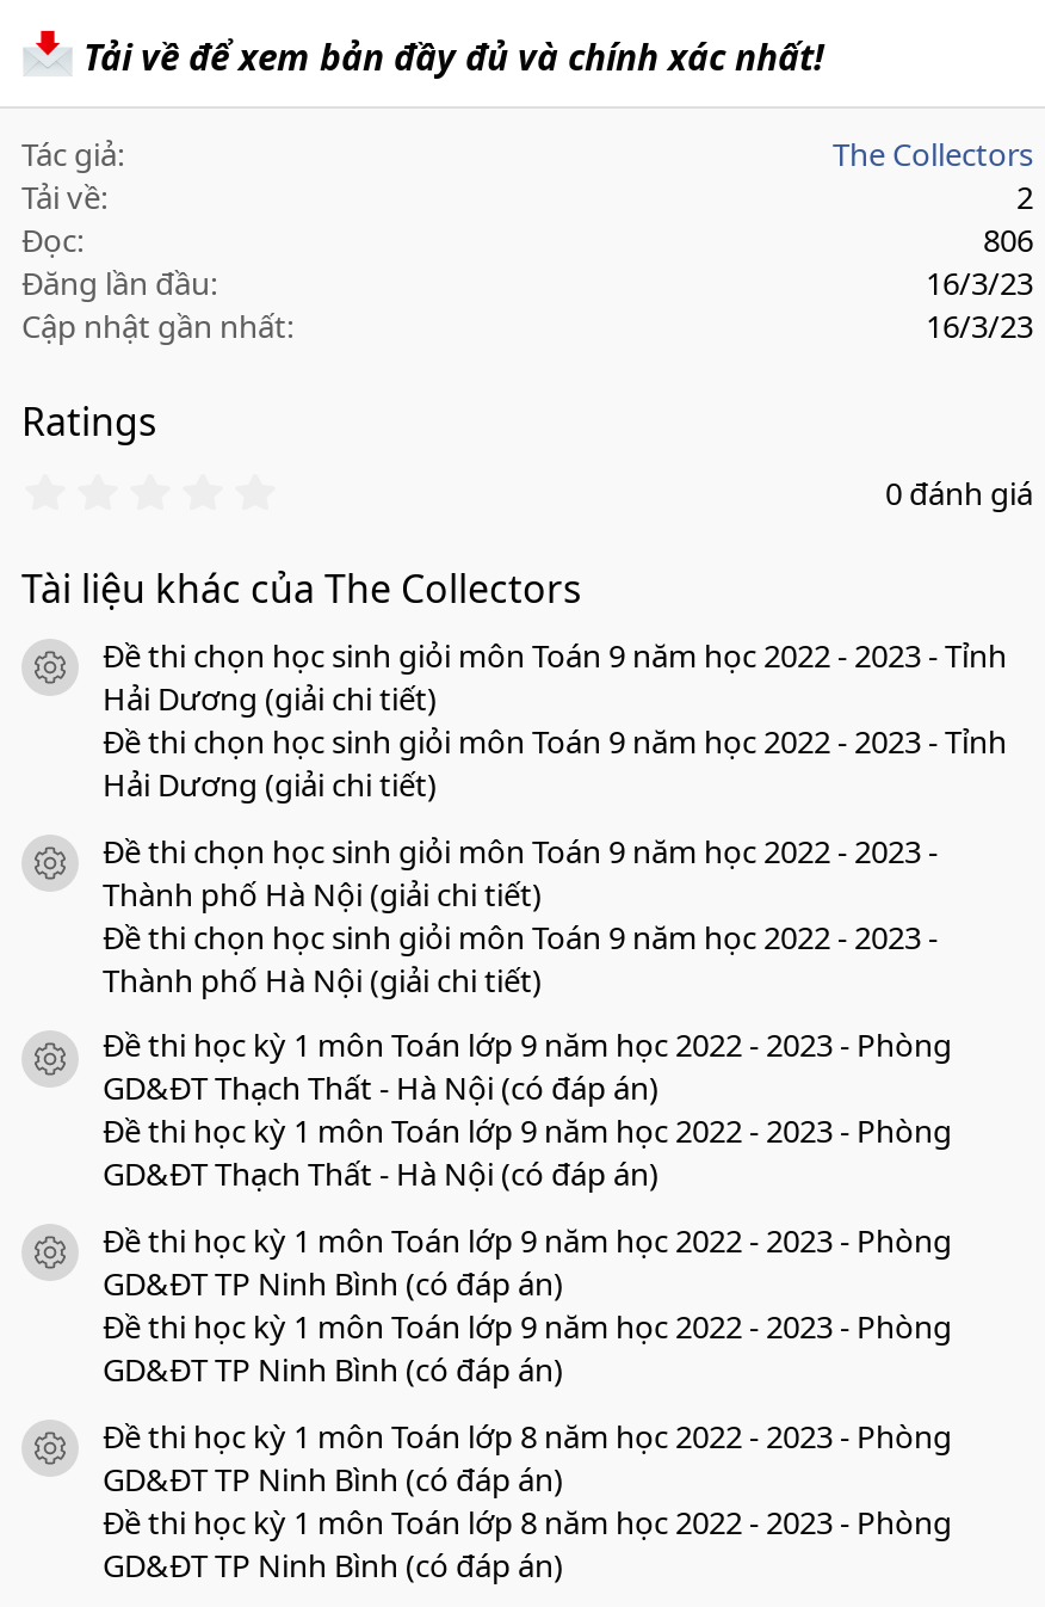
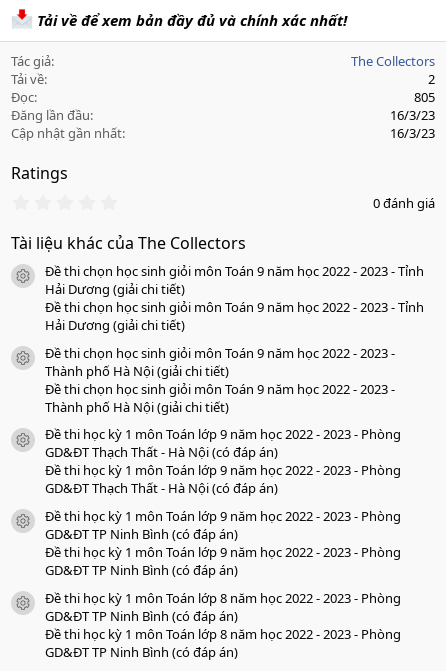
- 806
+ 805
